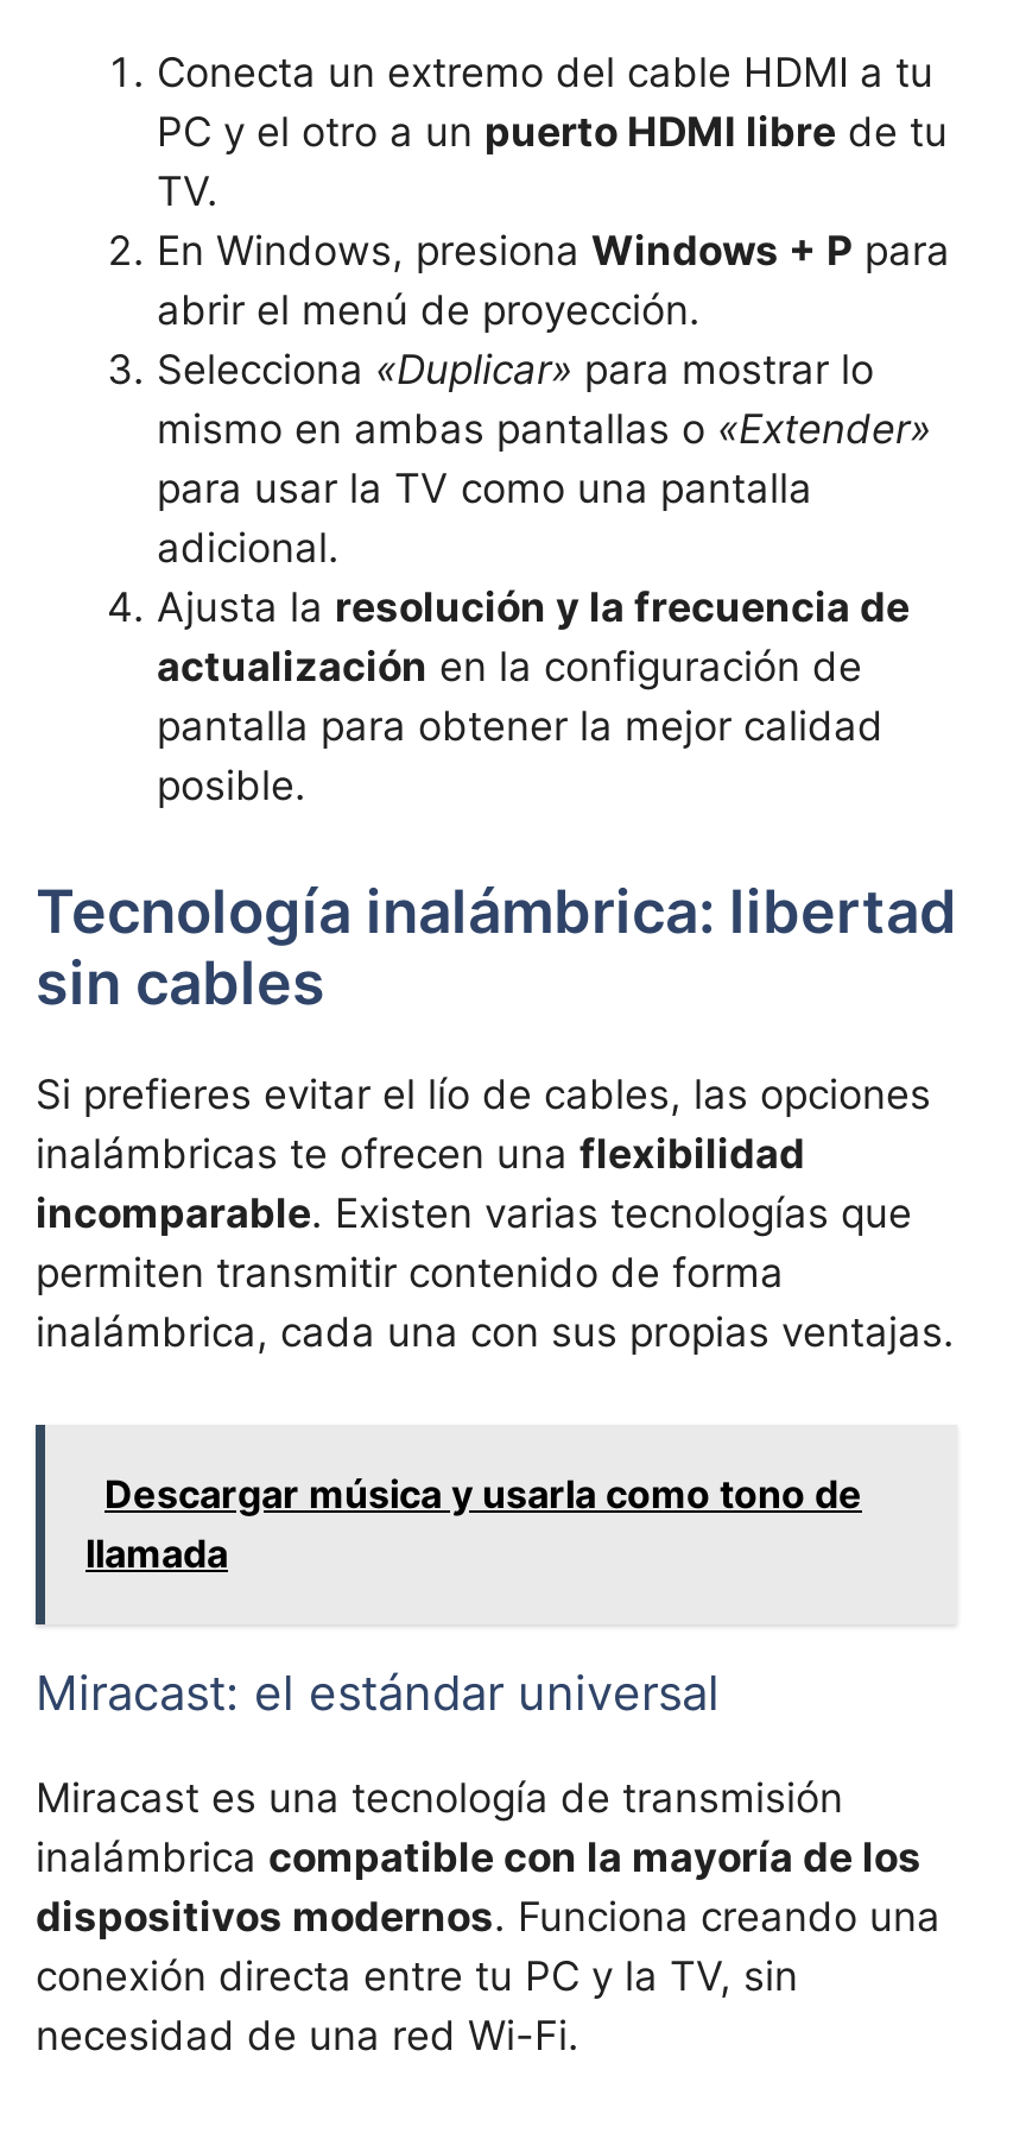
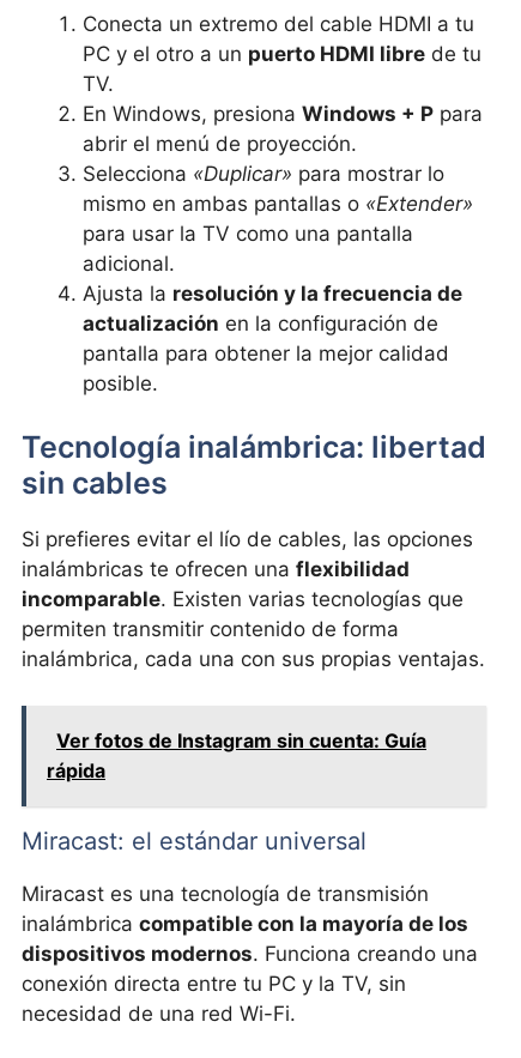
- Descargar música y usarla como tono de
- llamada
+ Ver fotos de Instagram sin cuenta: Guía
+ rápida
